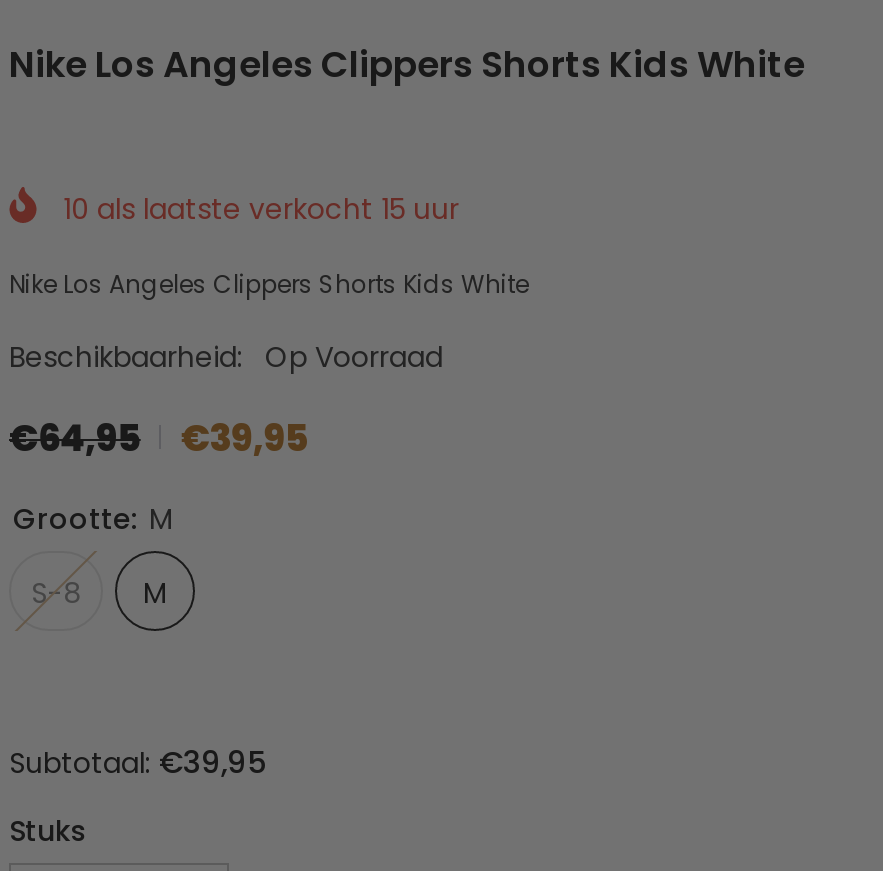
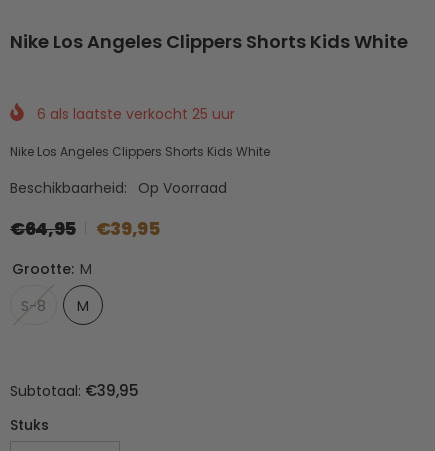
- 10 als laatste verkocht 15 uur
+ 6 als laatste verkocht 25 uur
